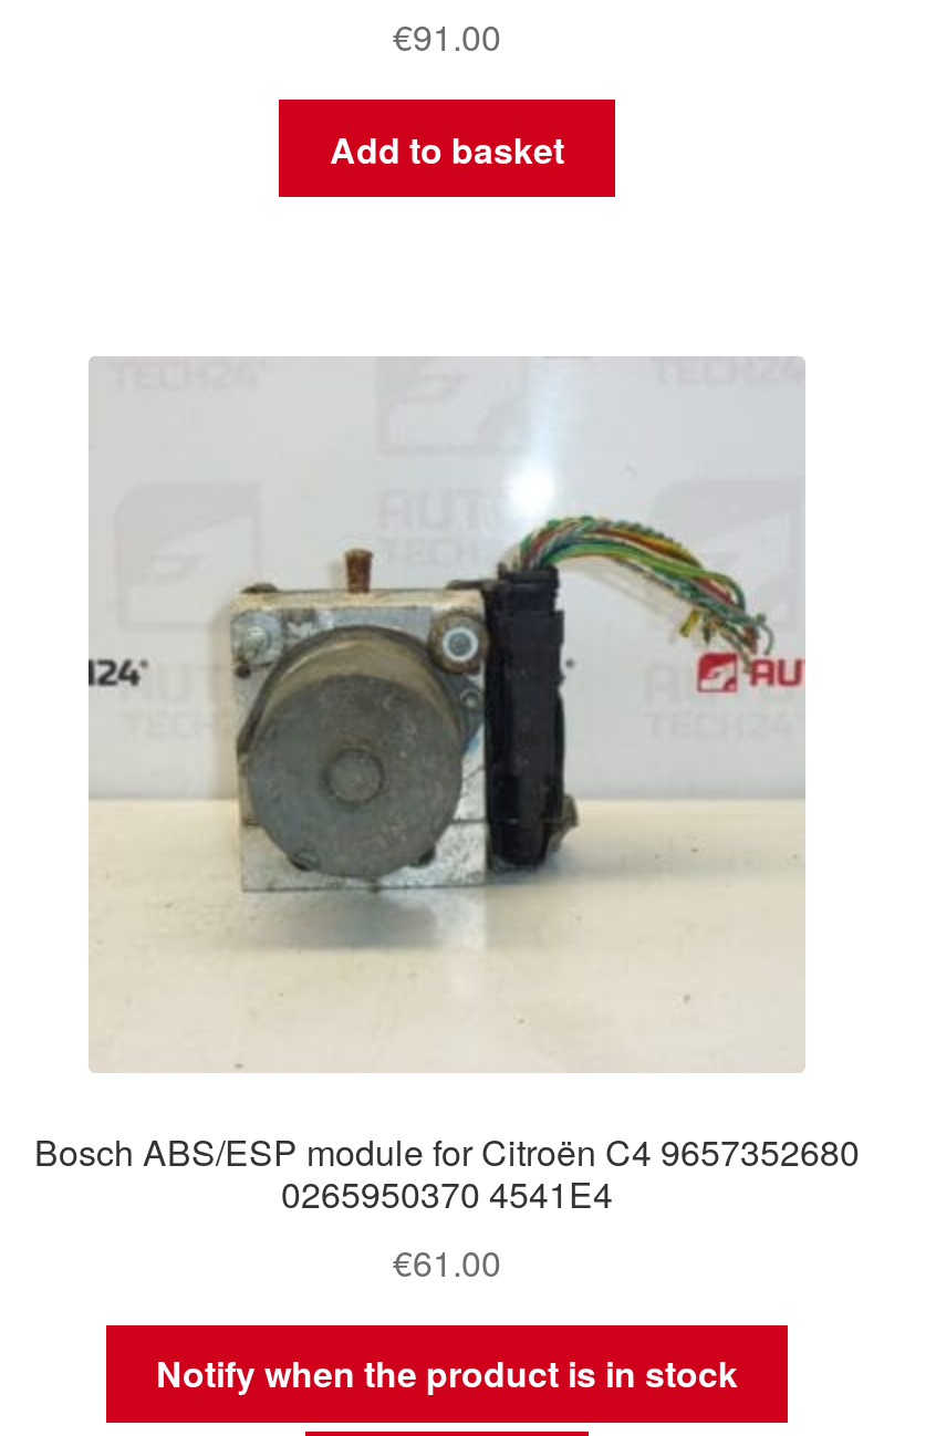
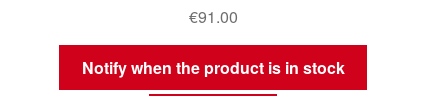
- Add to basket

- [image]
- Bosch ABS/ESP module for Citroën C4 9657352680
- 0265950370 4541E4
- €61.00
